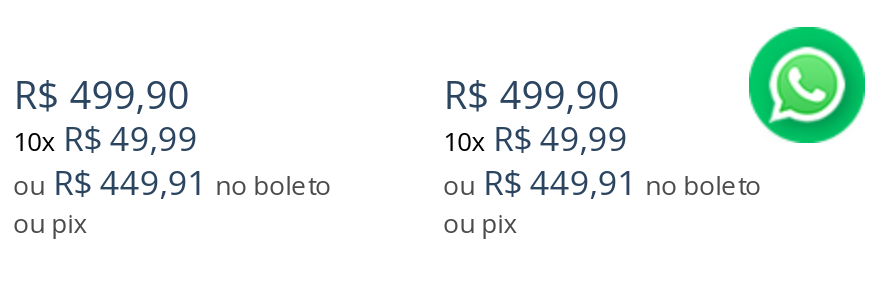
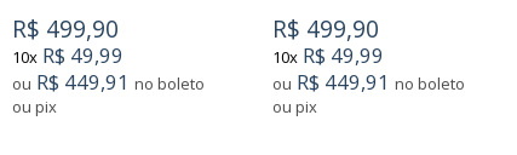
- [image]
